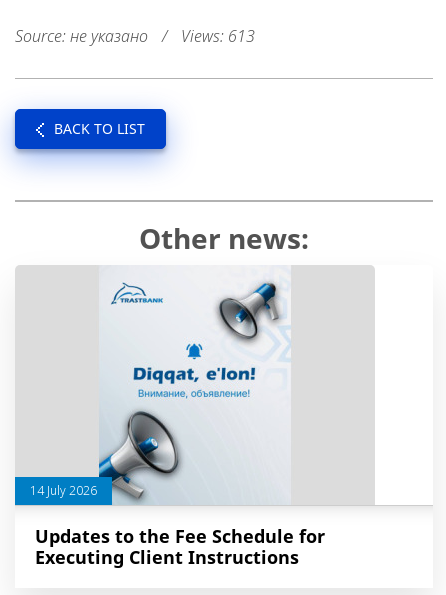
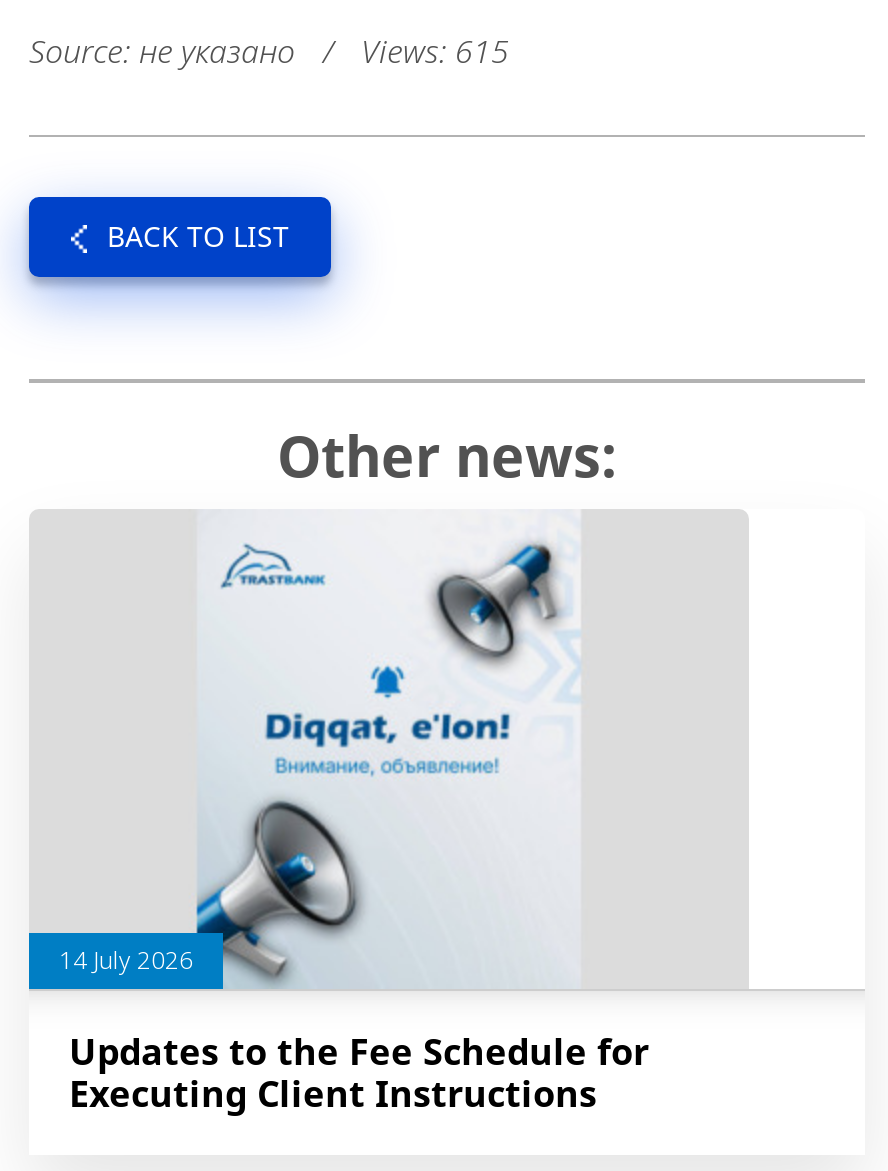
- Source: не указано / Views: 613
+ Source: не указано / Views: 615
